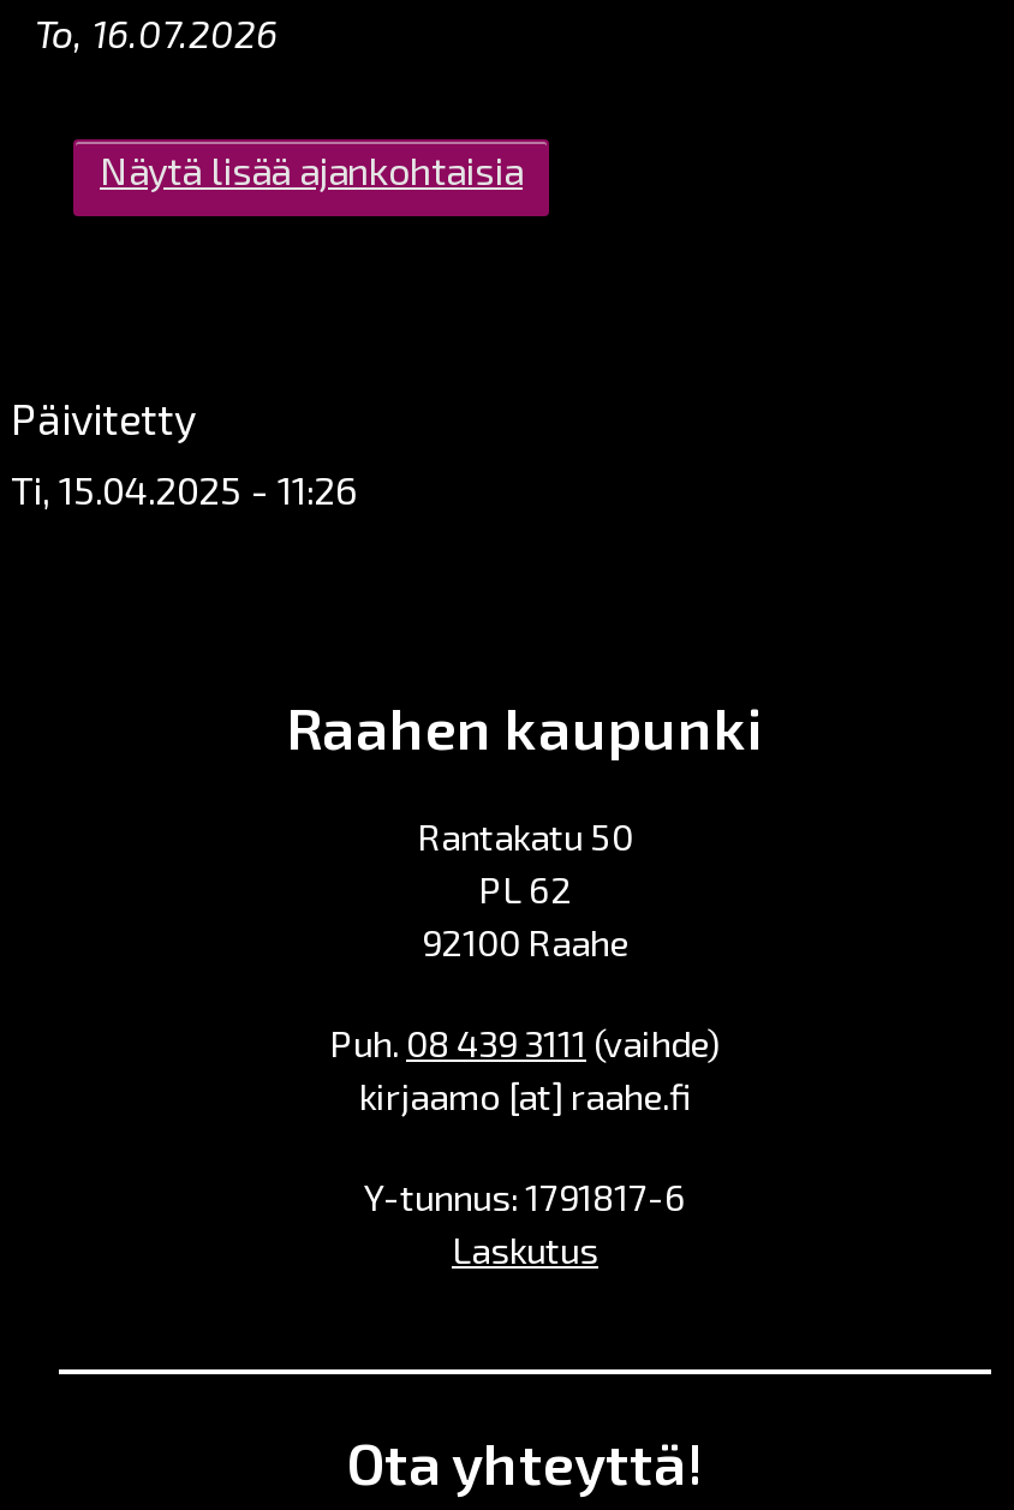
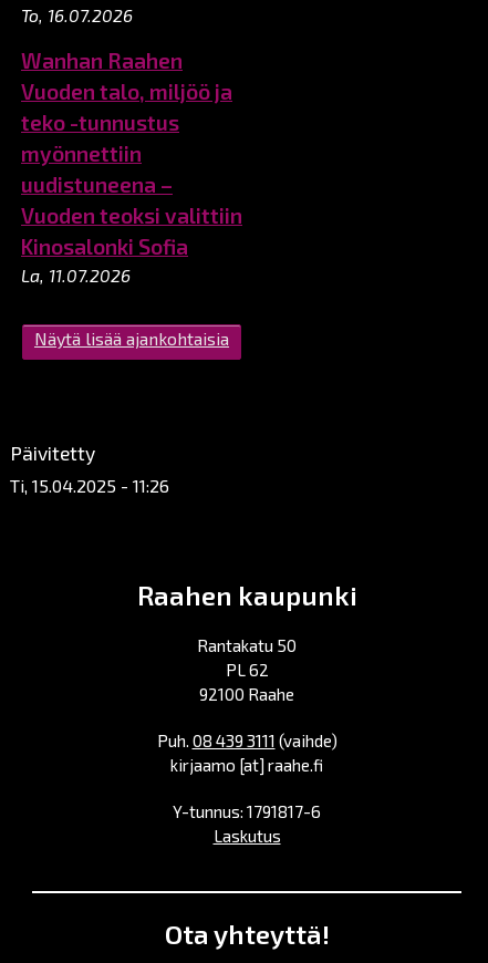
+ Wanhan Raahen
+ Vuoden talo, miljöö ja
+ teko -tunnustus
+ myönnettiin
+ uudistuneena –
+ Vuoden teoksi valittiin
+ Kinosalonki Sofia
+ La, 11.07.2026
